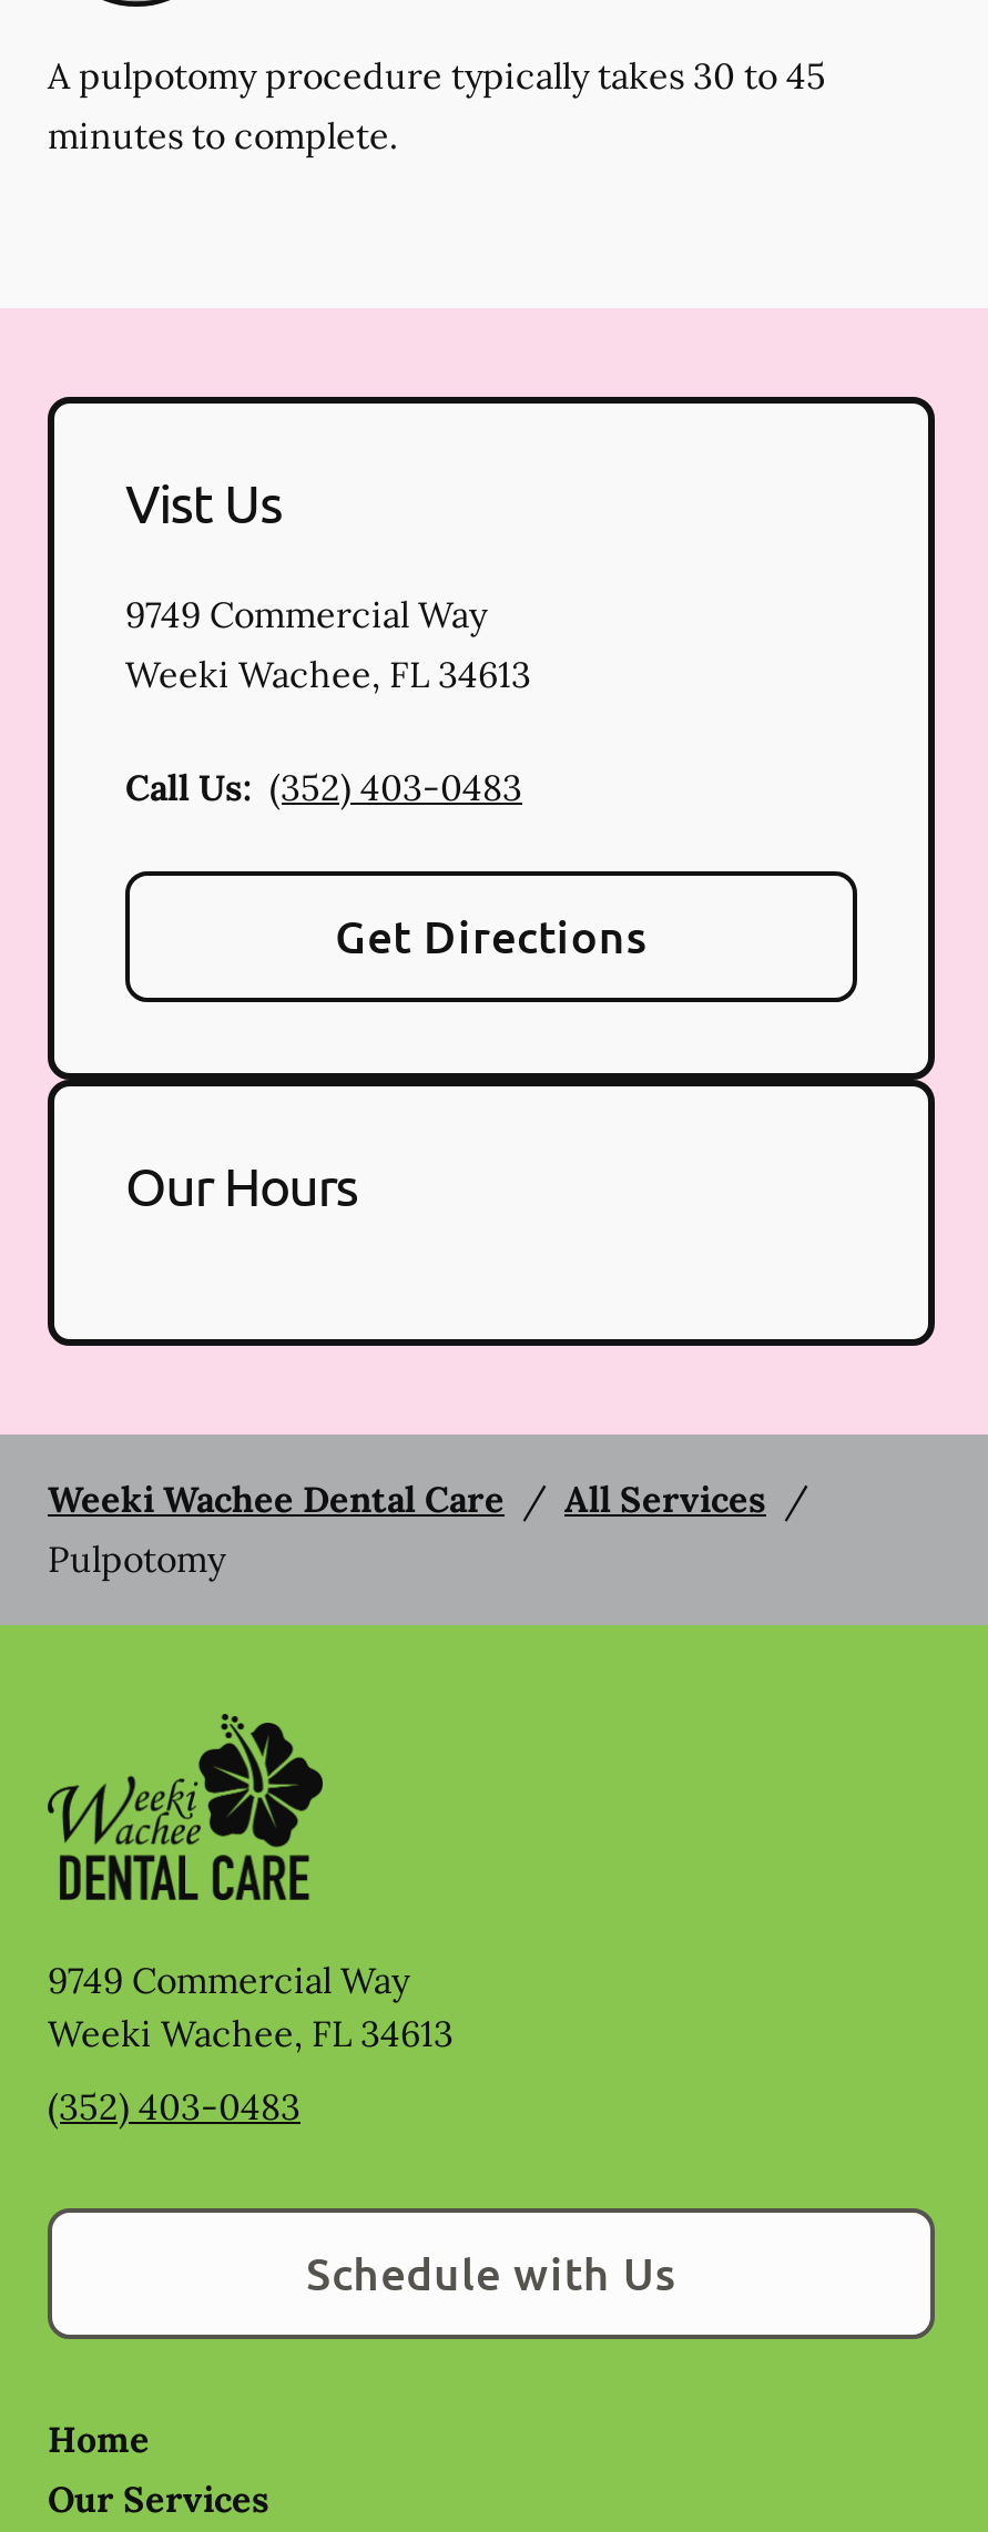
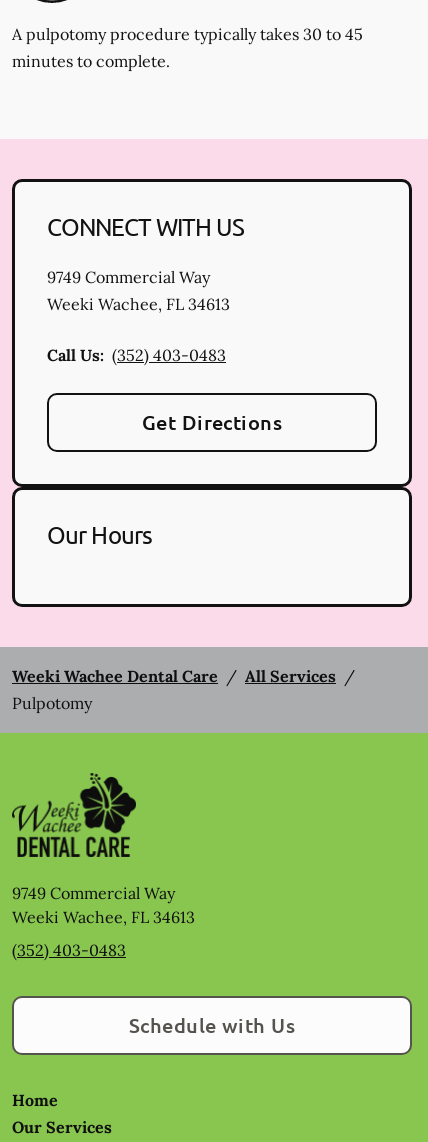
- Vist Us
+ CONNECT WITH US
